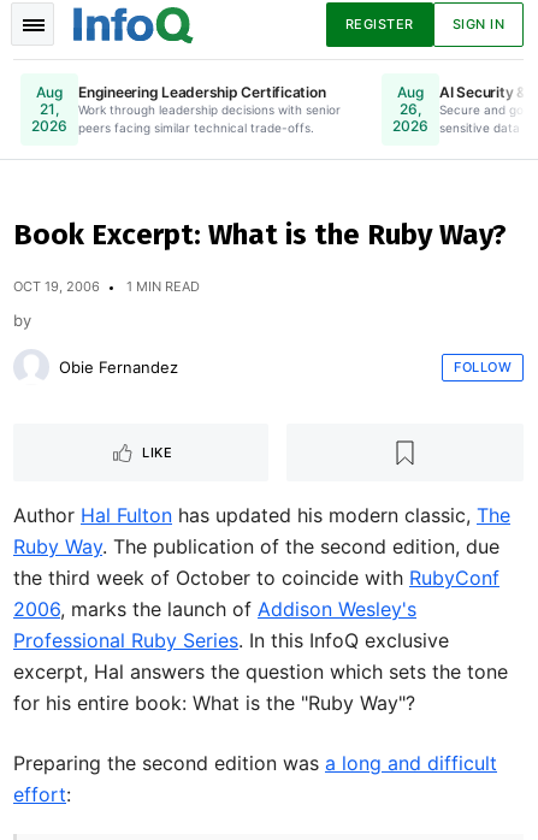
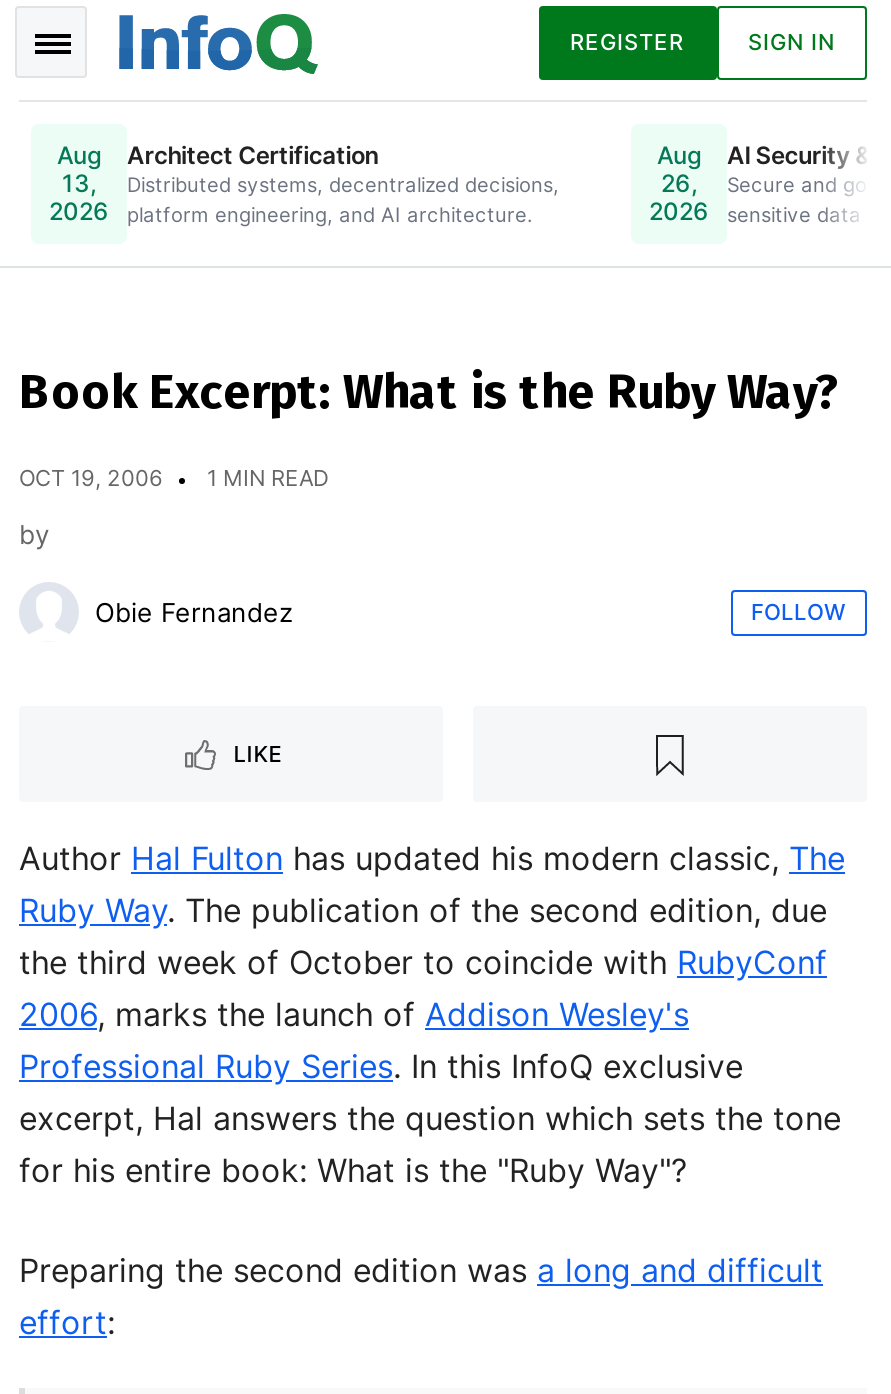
- Engineering Leadership Certification
- Work through leadership decisions with senior
- peers facing similar technical trade-offs.
+ Architect Certification
+ Distributed systems, decentralized decisions,
+ platform engineering, and AI architecture.

- 21,
+ 13,
